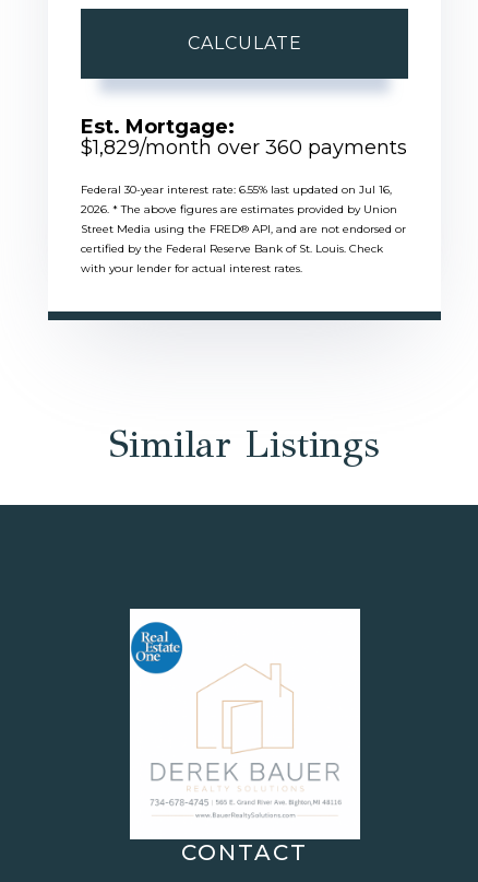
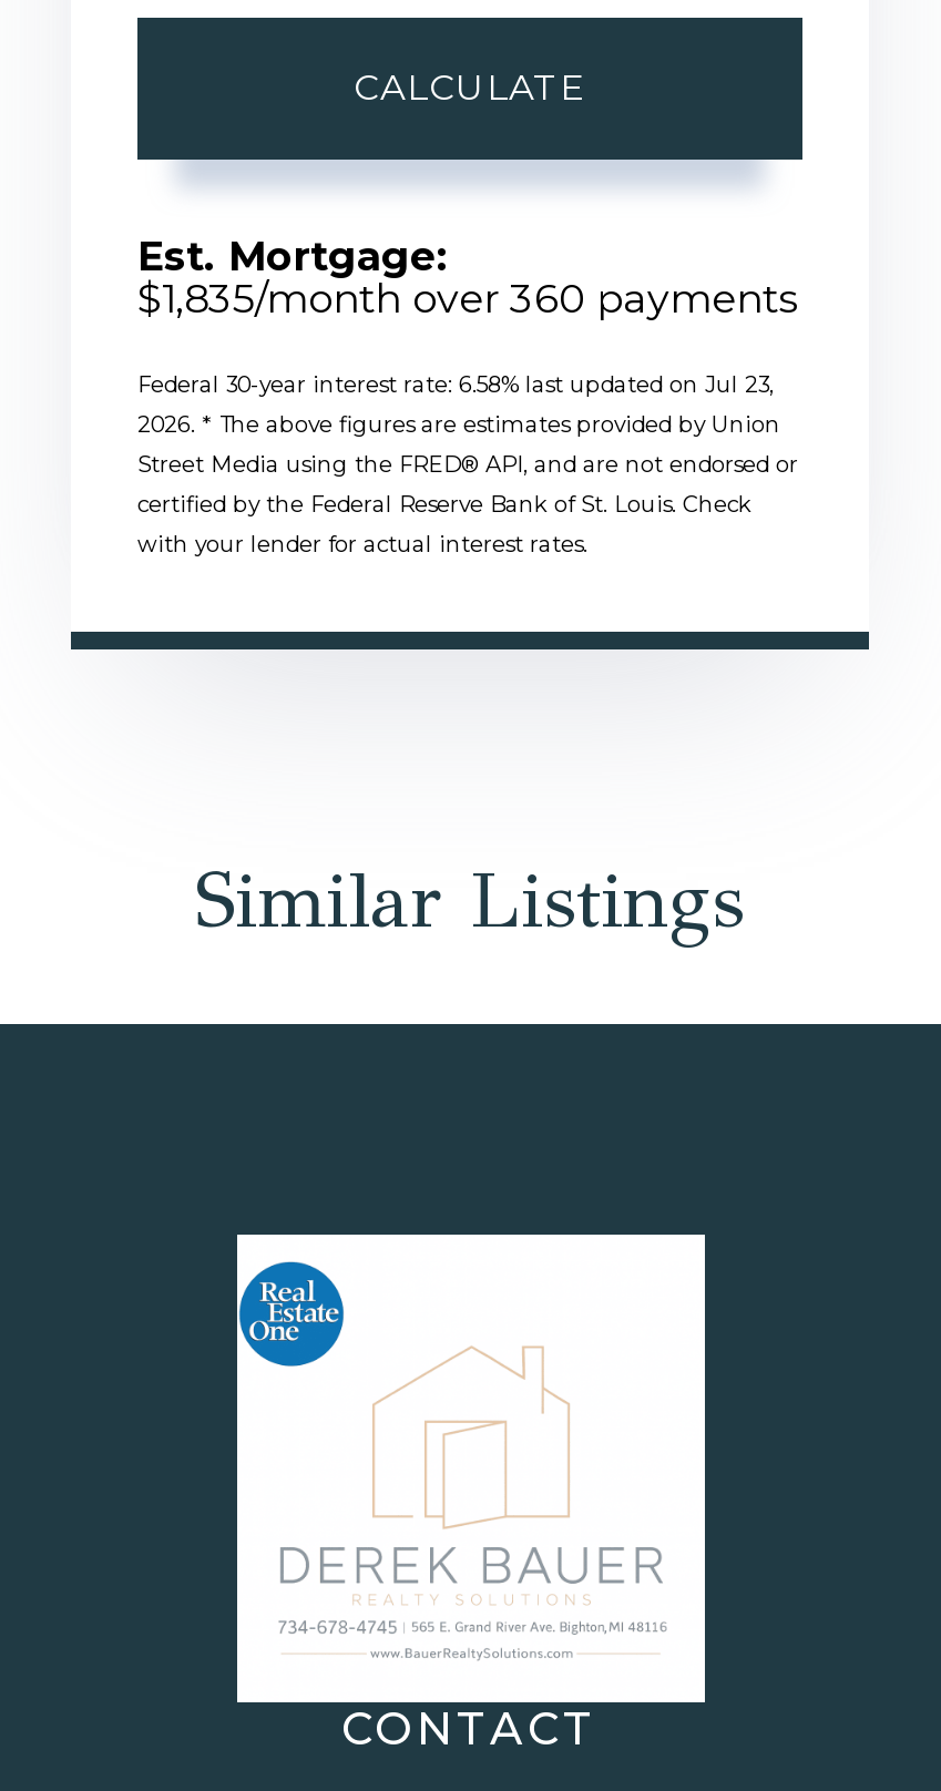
- $1,829/month over 360 payments
+ $1,835/month over 360 payments

- Federal 30-year interest rate: 6.55% last updated on Jul 16,
+ Federal 30-year interest rate: 6.58% last updated on Jul 23,
